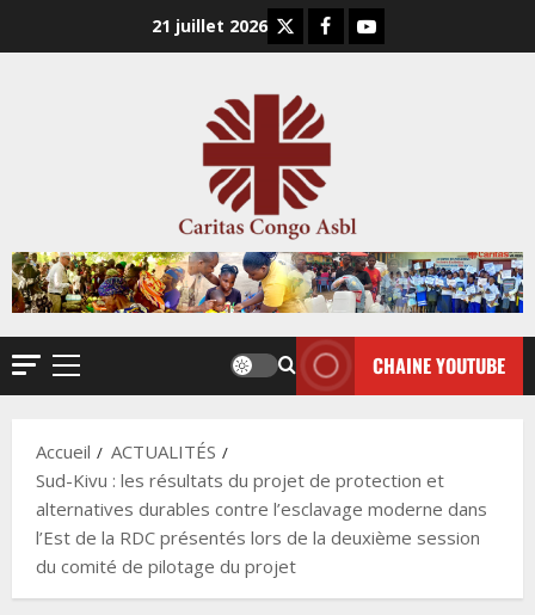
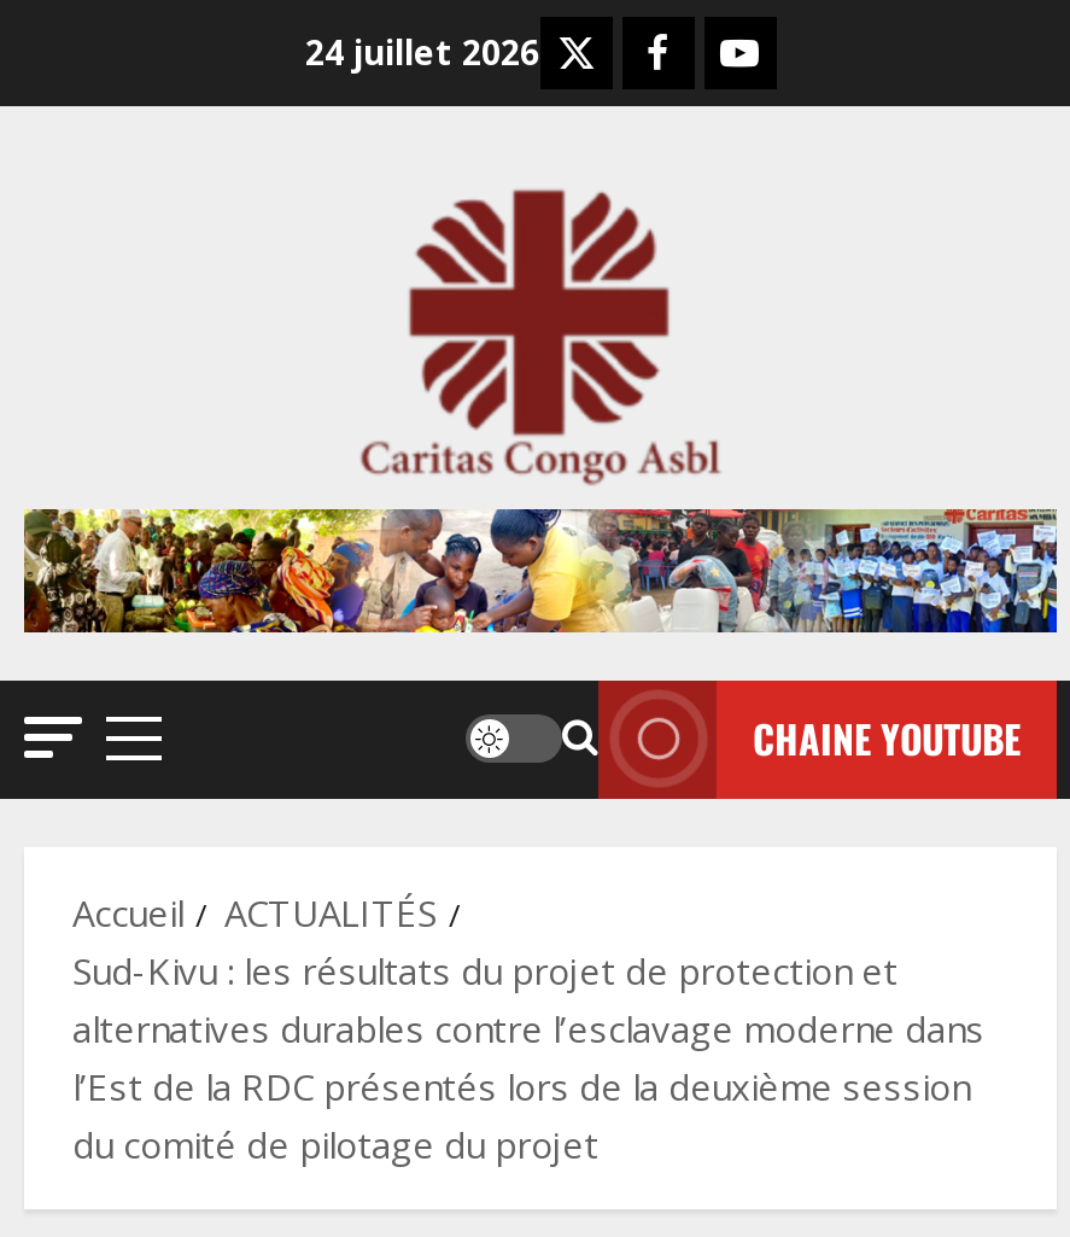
- 21 juillet 2026 X
+ 24 juillet 2026 X
